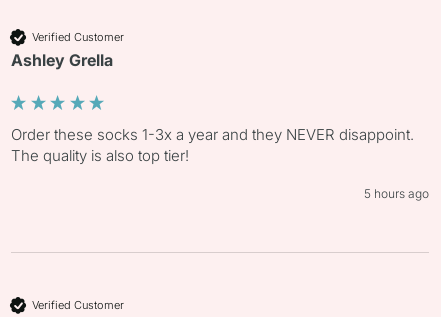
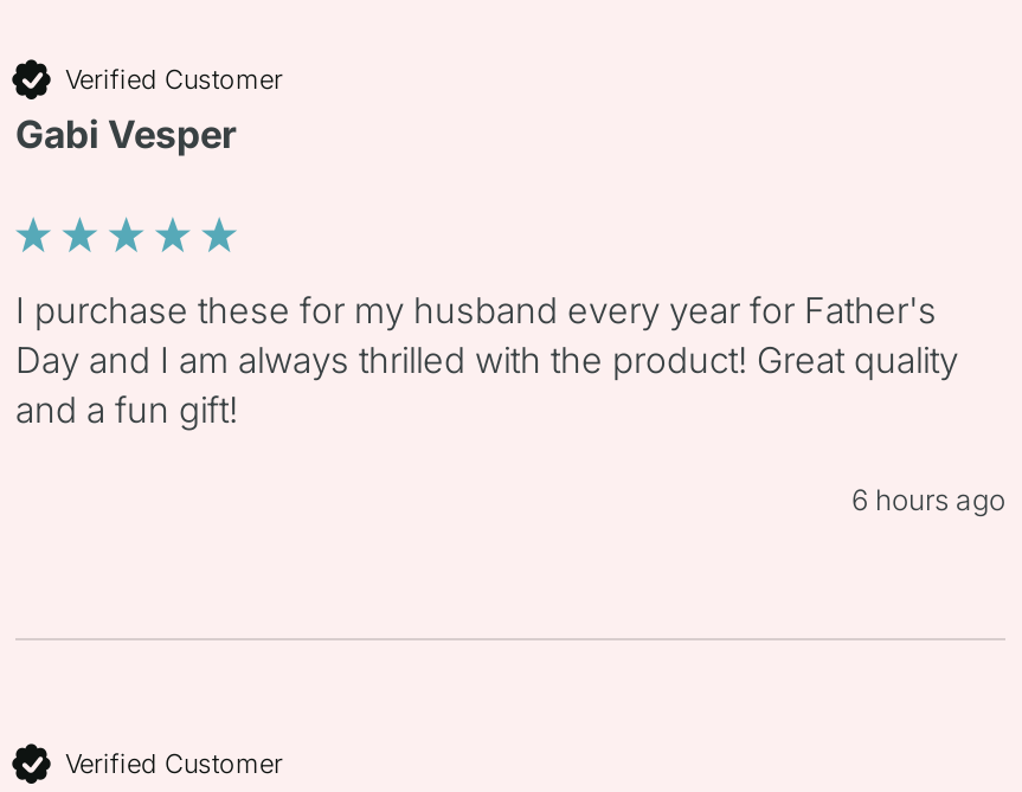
- Ashley Grella
+ Gabi Vesper

- Order these socks 1-3x a year and they NEVER disappoint.
- The quality is also top tier!
+ I purchase these for my husband every year for Father's
+ Day and I am always thrilled with the product! Great quality
+ and a fun gift!

- 5 hours ago
+ 6 hours ago
